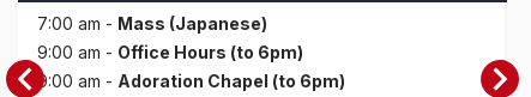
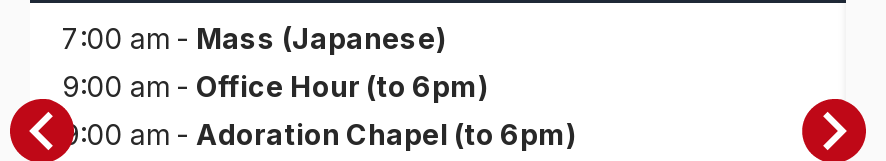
- 9:00 am - Office Hours (to 6pm)
+ 9:00 am - Office Hour (to 6pm)
